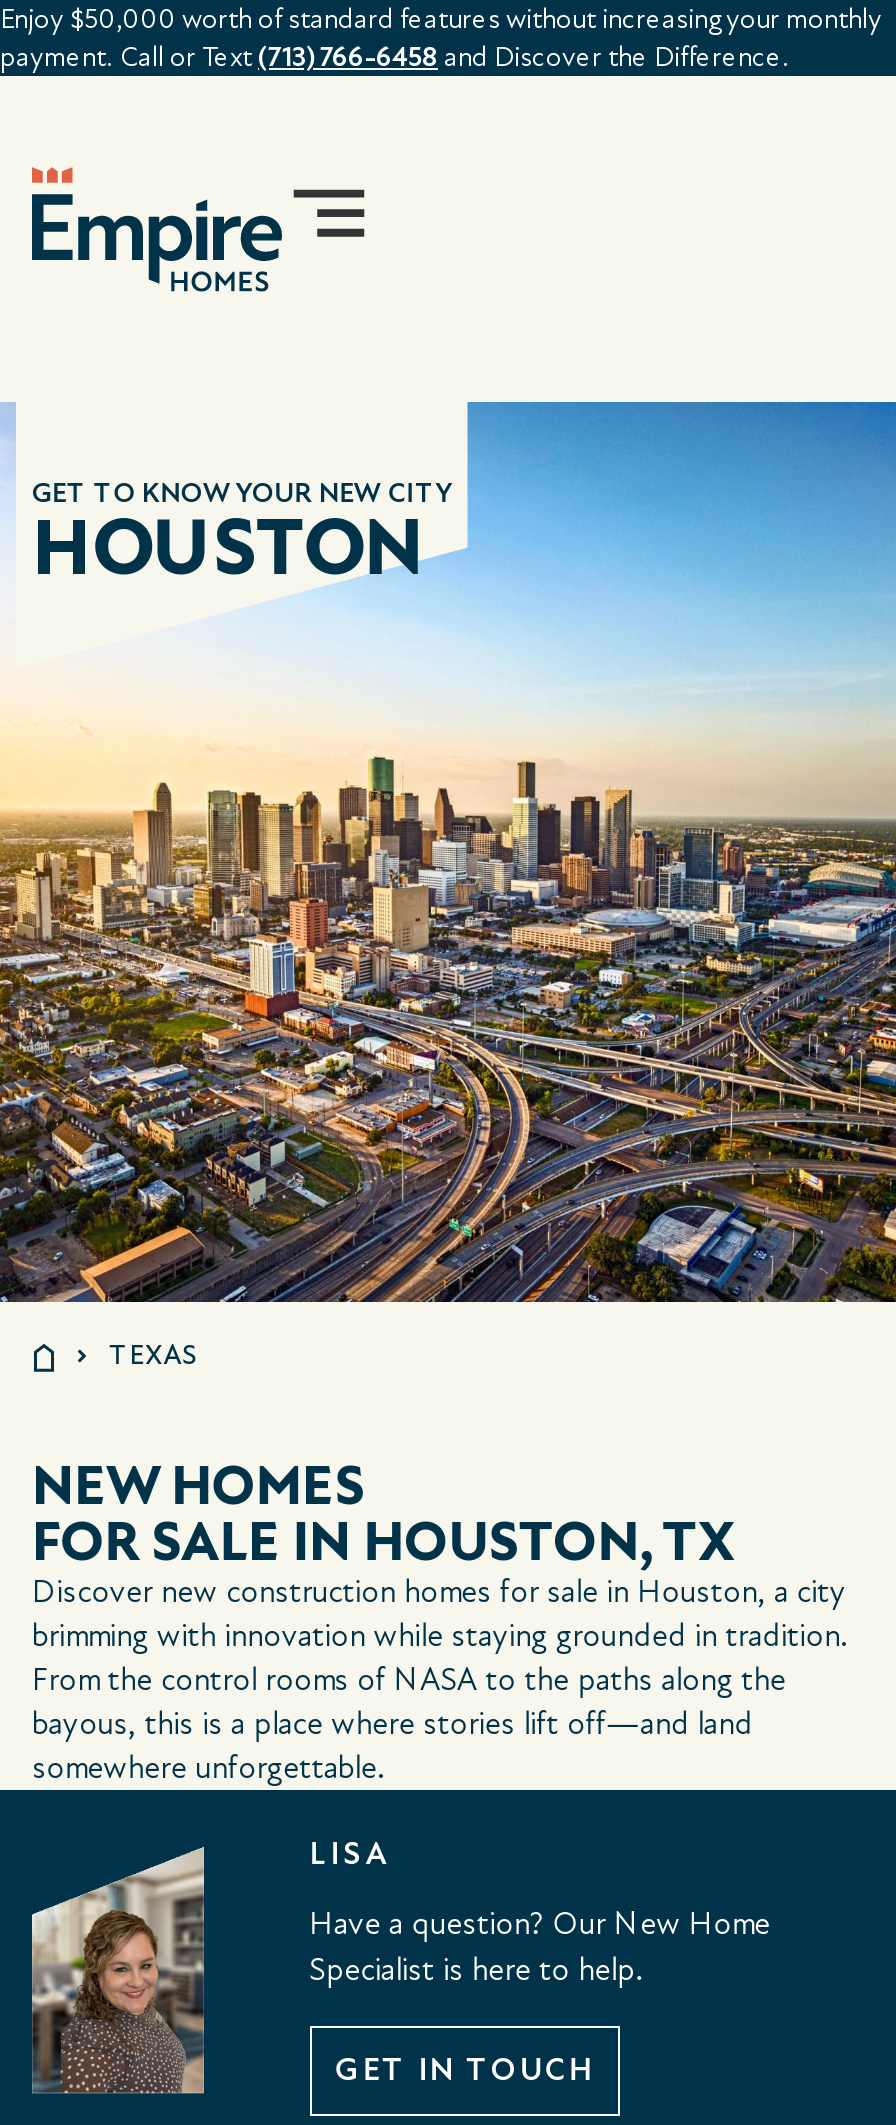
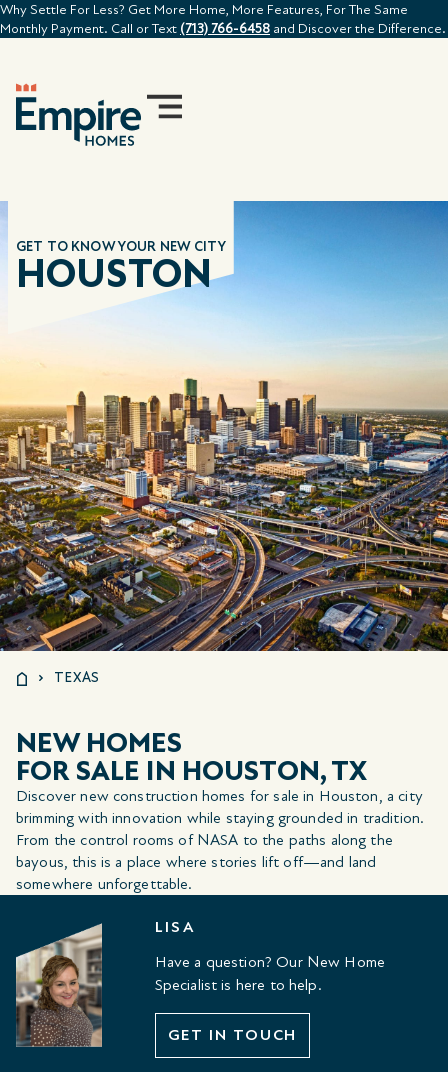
- Enjoy $50,000 worth of standard features without increasing your monthly
- payment. Call or Text (713) 766-6458 and Discover the Difference.
+ Why Settle For Less? Get More Home, More Features, For The Same
+ Monthly Payment. Call or Text (713) 766-6458 and Discover the Difference.
